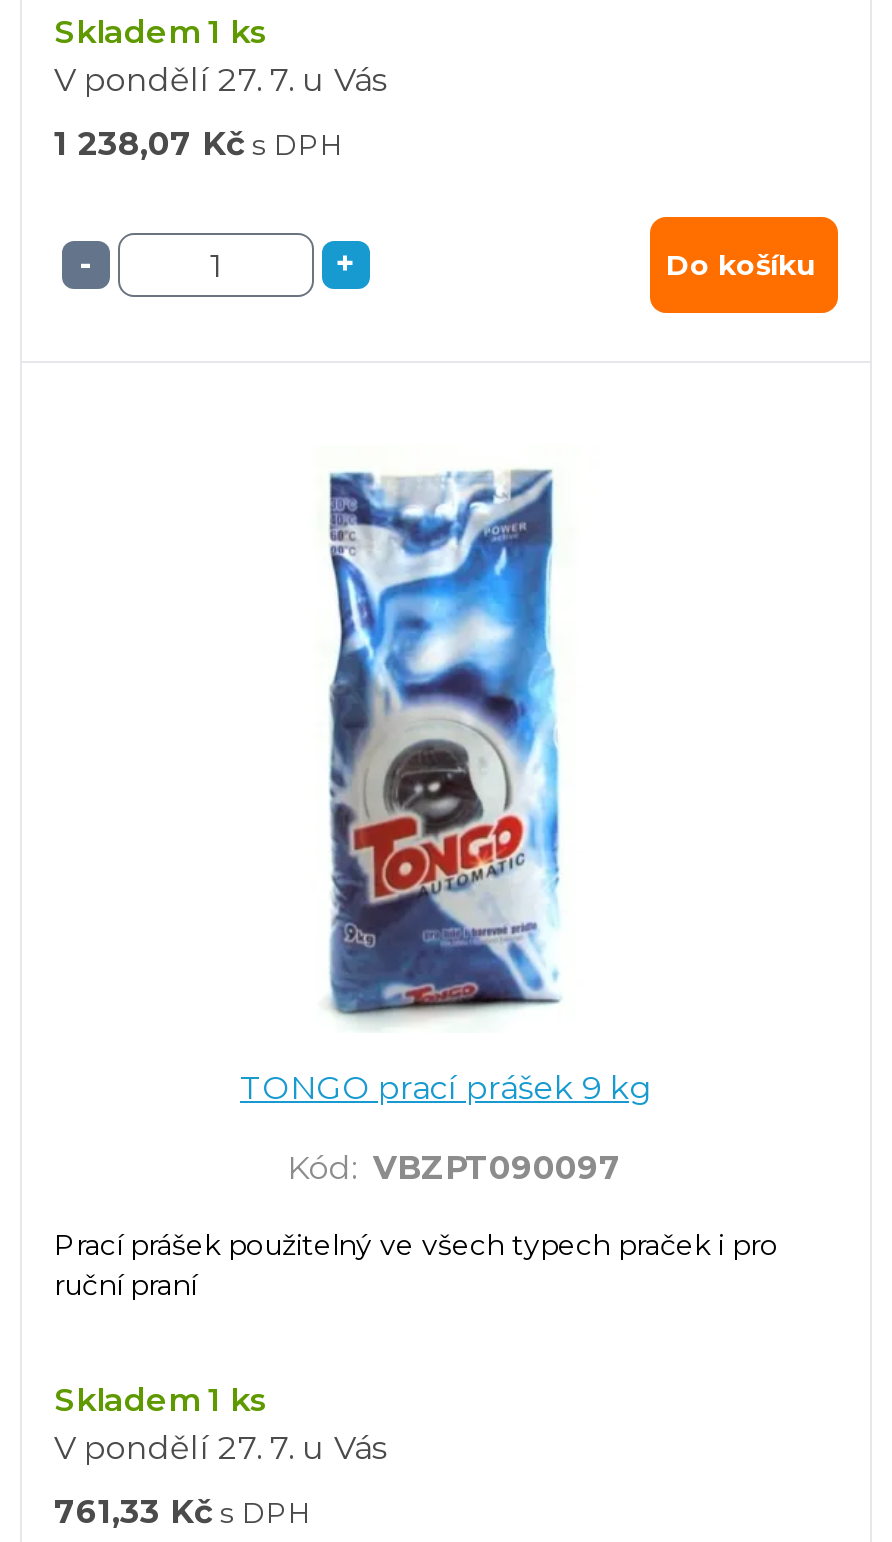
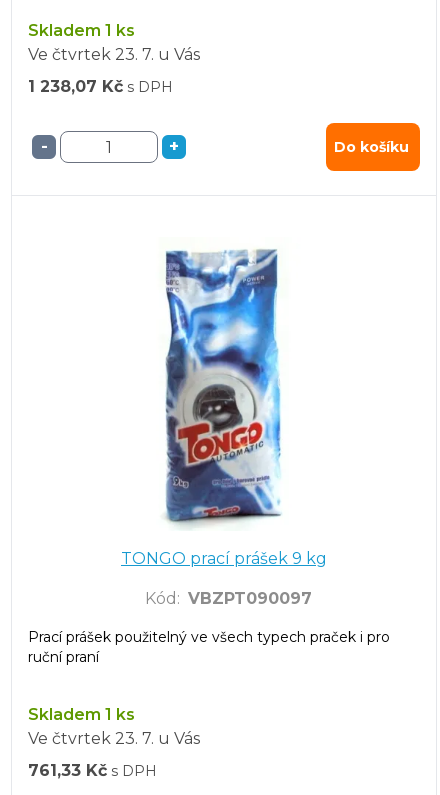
- V pondělí 27. 7. u Vás
+ Ve čtvrtek 23. 7. u Vás

- V pondělí 27. 7. u Vás
+ Ve čtvrtek 23. 7. u Vás
